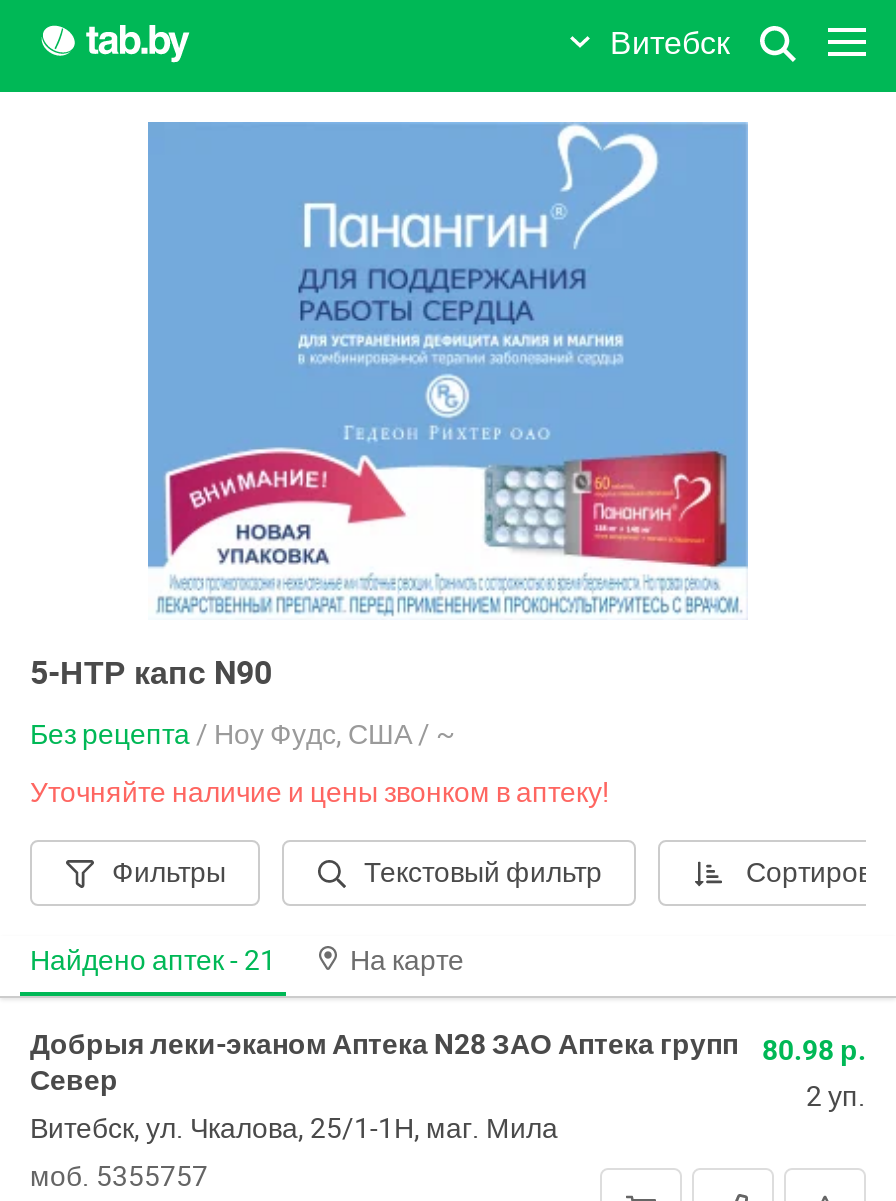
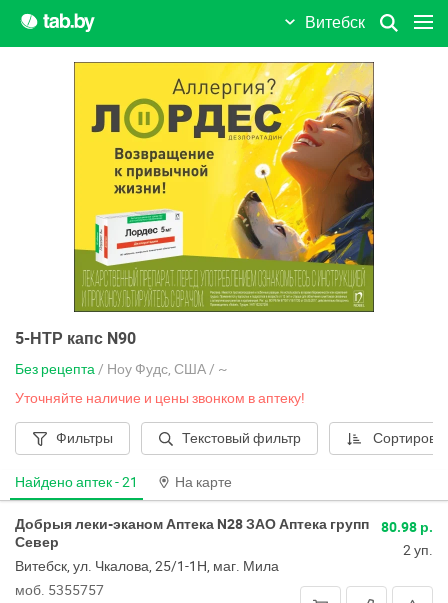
- [image]
+ [image]
